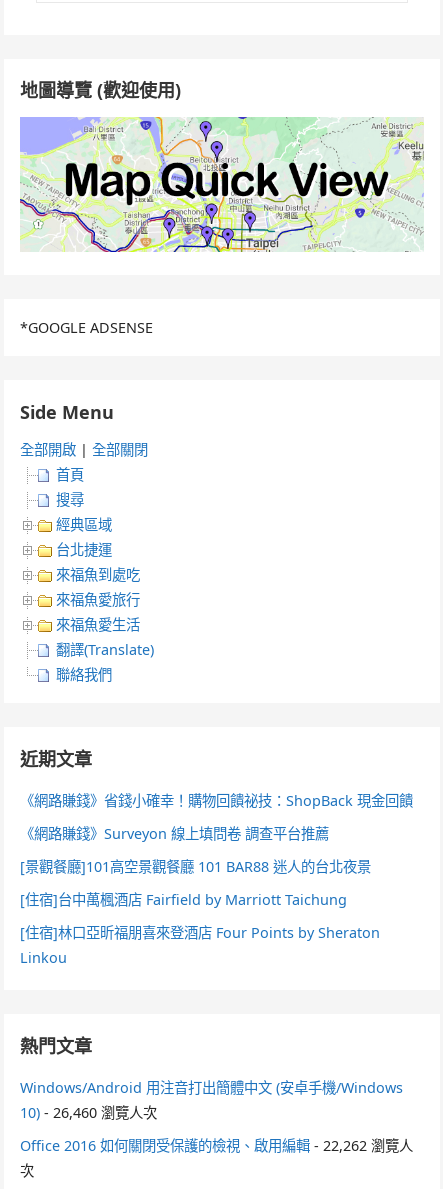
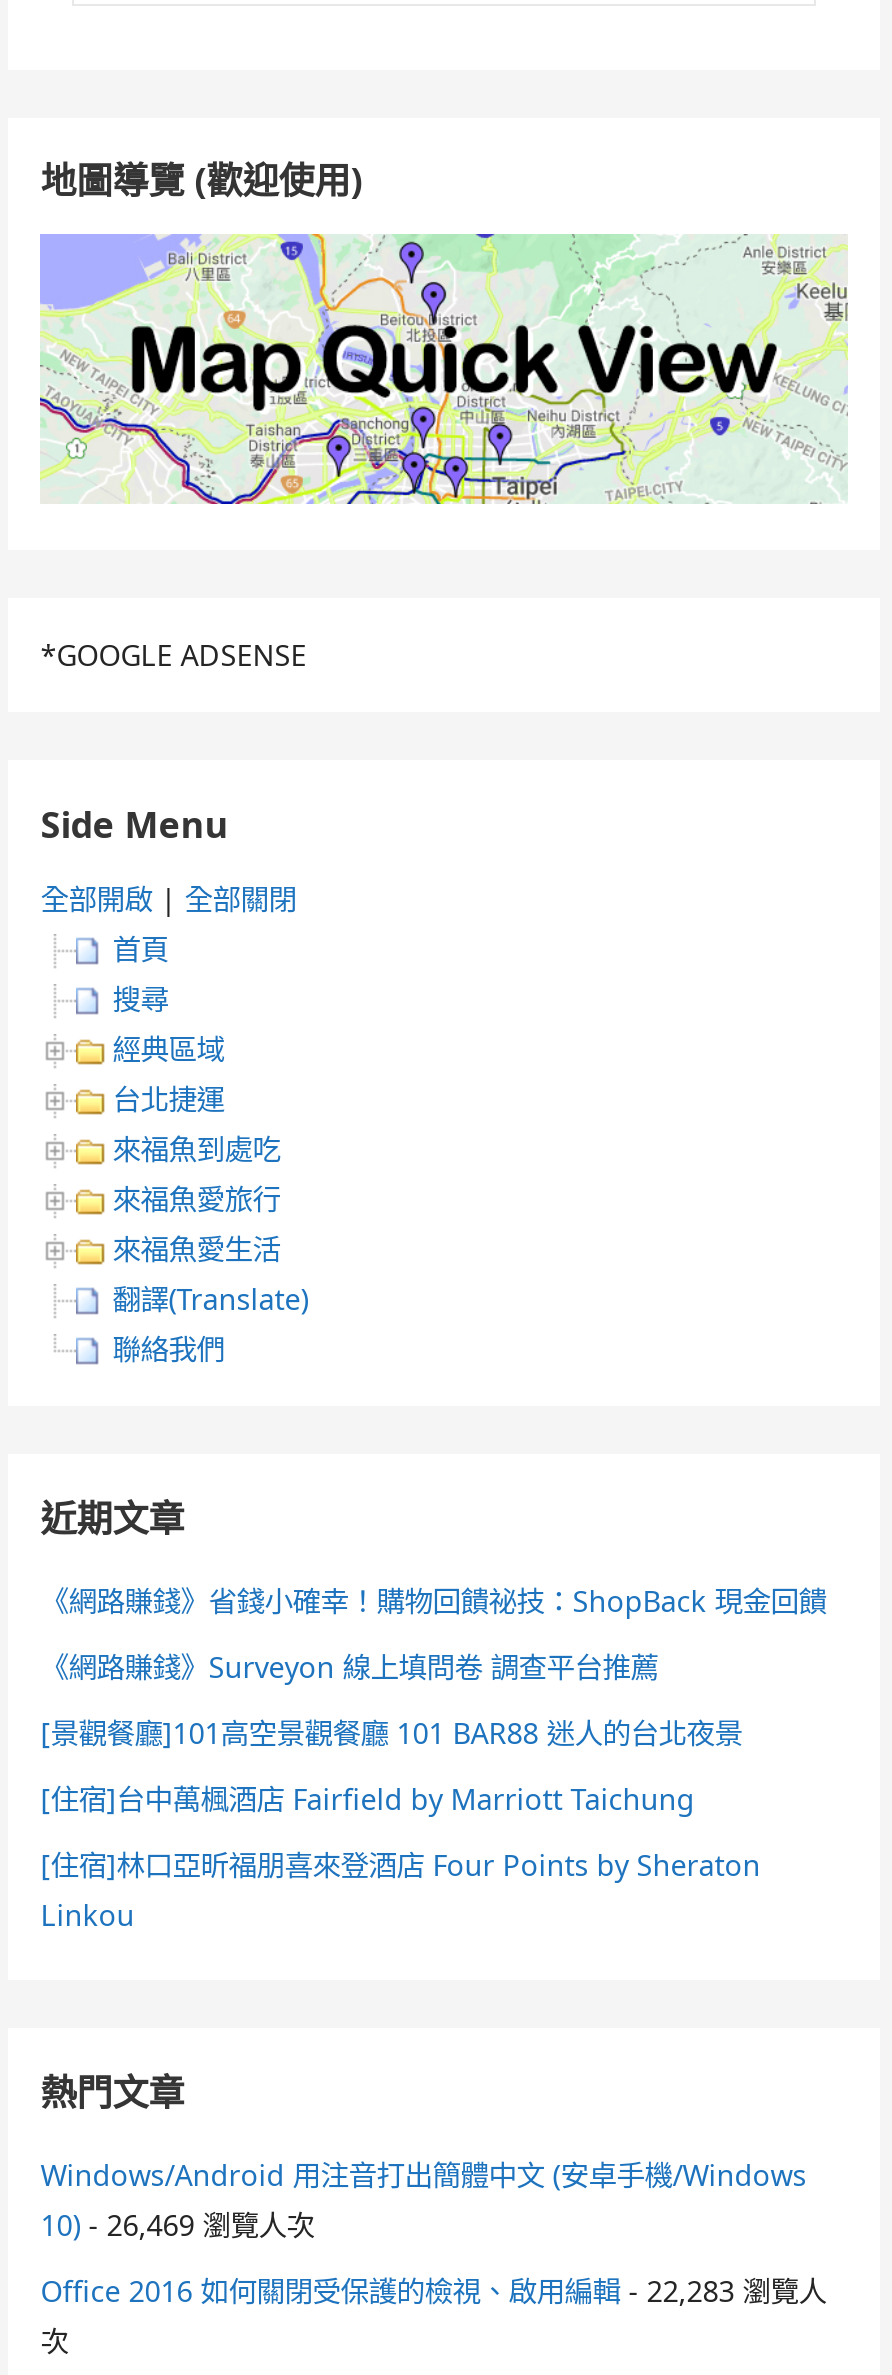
- 10) - 26,460 瀏覽人次
+ 10) - 26,469 瀏覽人次

- Office 2016 如何關閉受保護的檢視、啟用編輯- 22,262 瀏覽人
+ Office 2016 如何關閉受保護的檢視、啟用編輯- 22,283 瀏覽人
